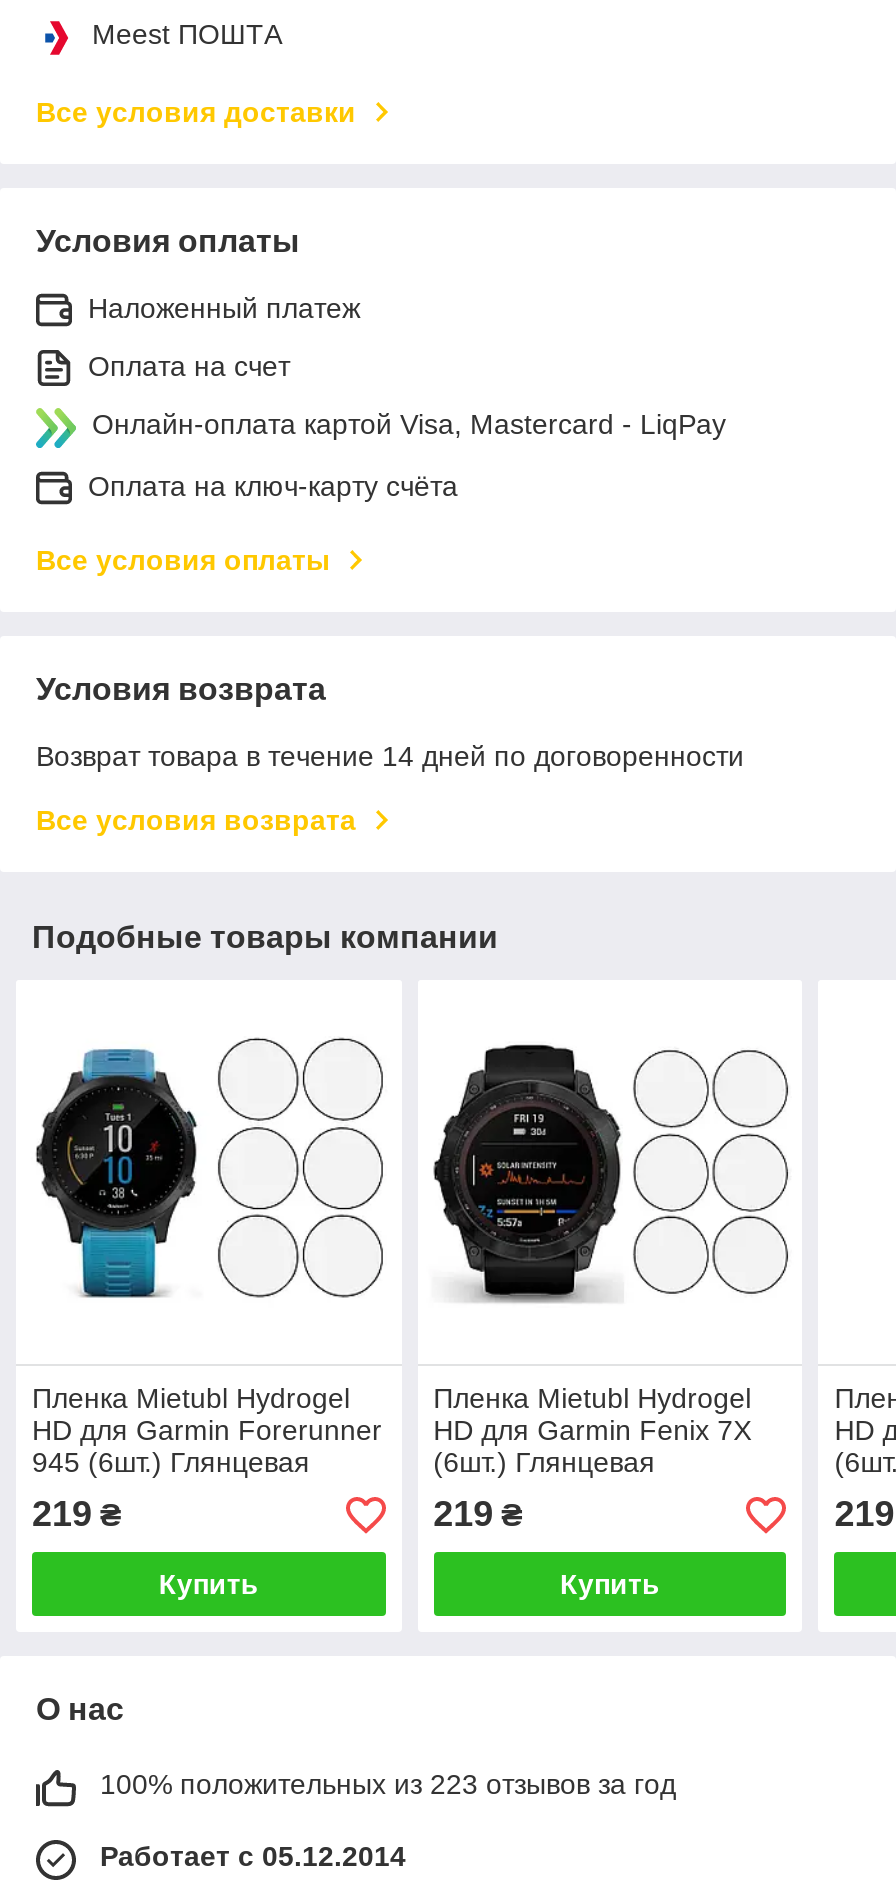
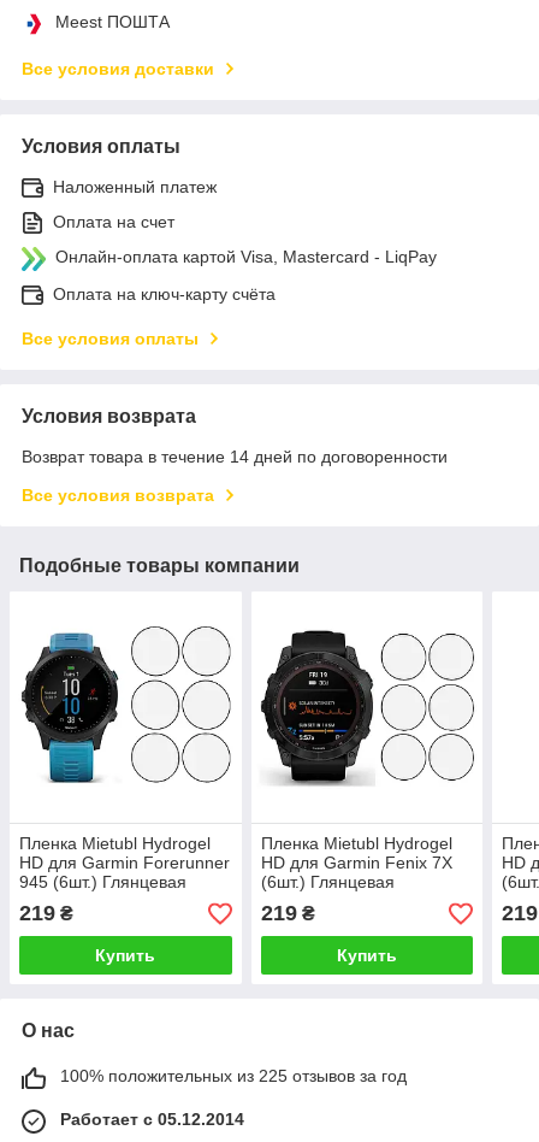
- 100% положительных из 223 отзывов за год
+ 100% положительных из 225 отзывов за год
